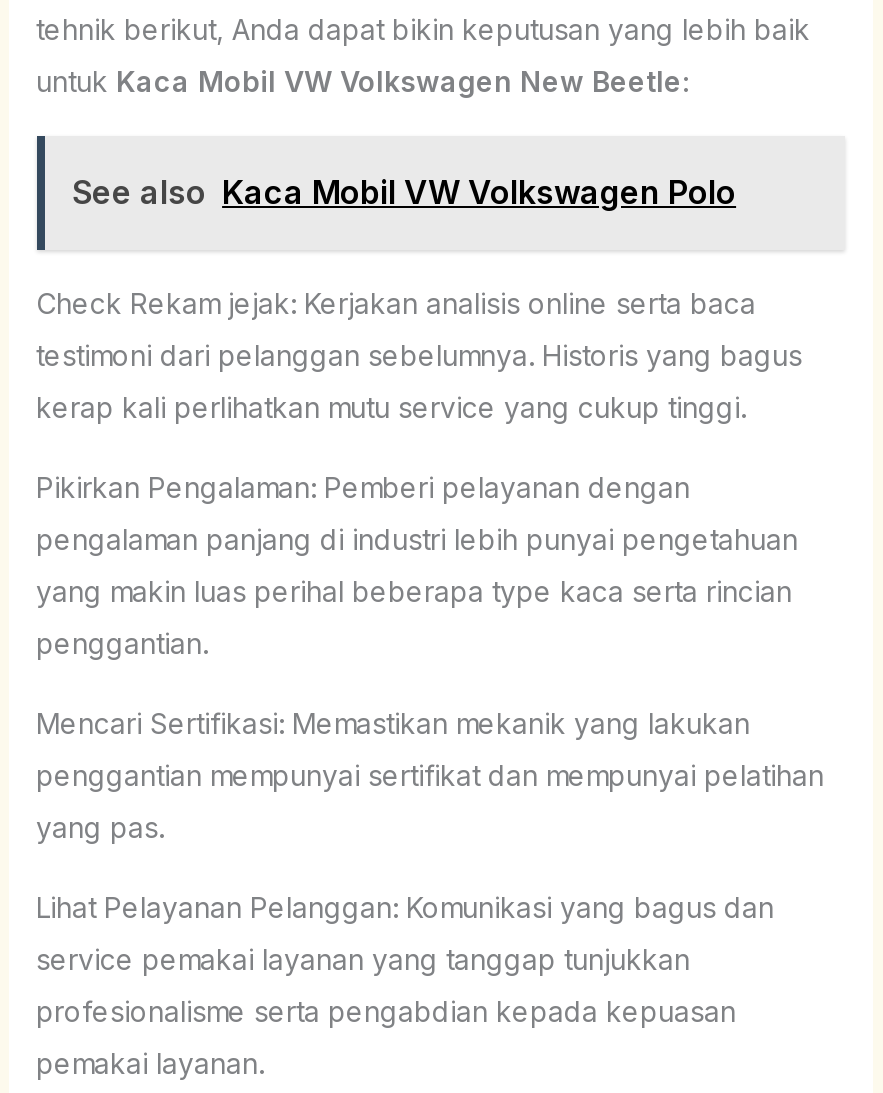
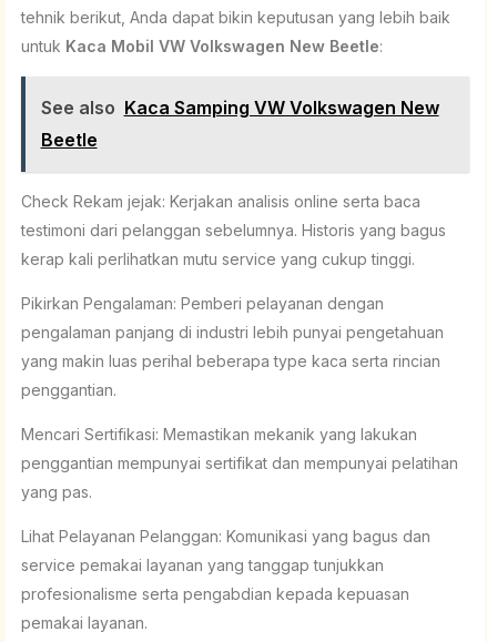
- See also Kaca Mobil VW Volkswagen Polo
+ See also Kaca Samping VW Volkswagen New
+ Beetle
